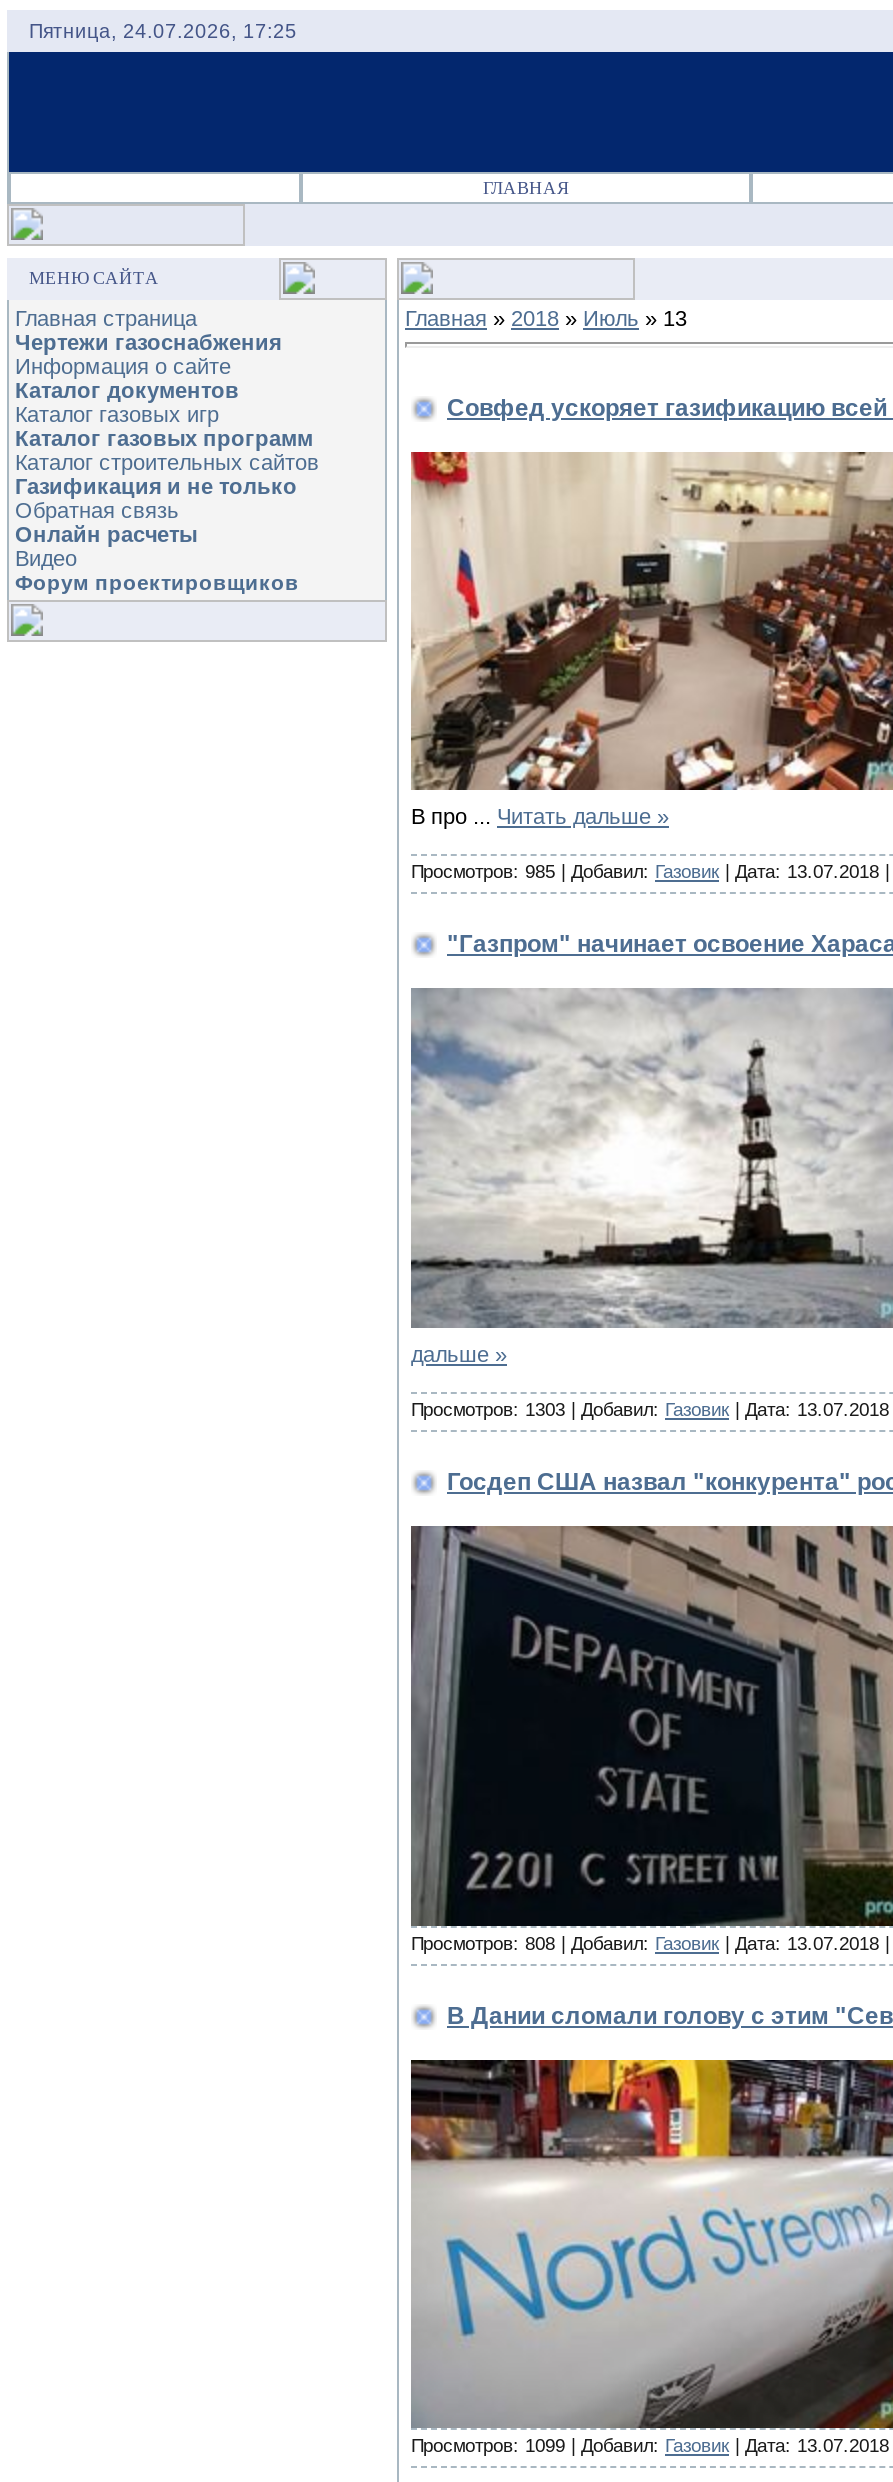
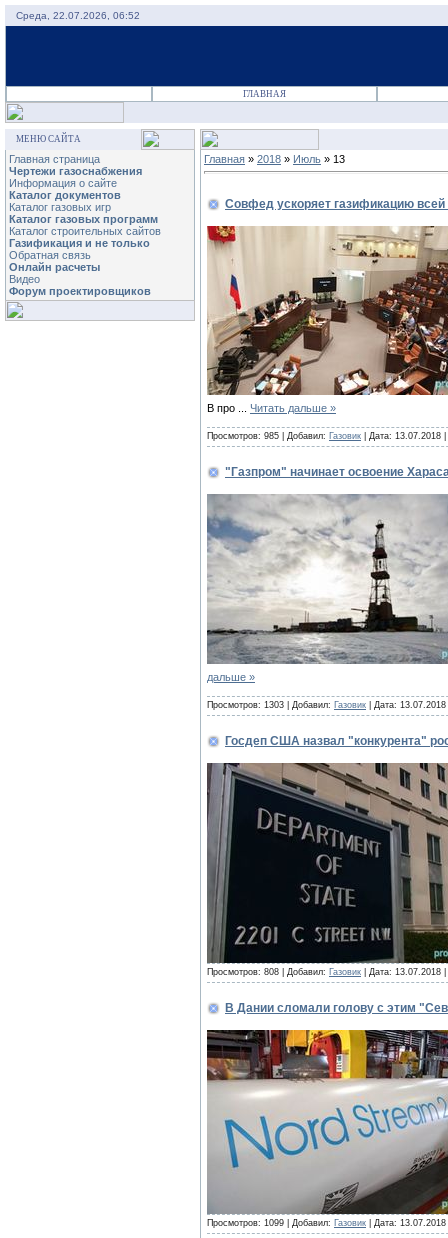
- Пятница, 24.07.2026, 17:25
+ Среда, 22.07.2026, 06:52
